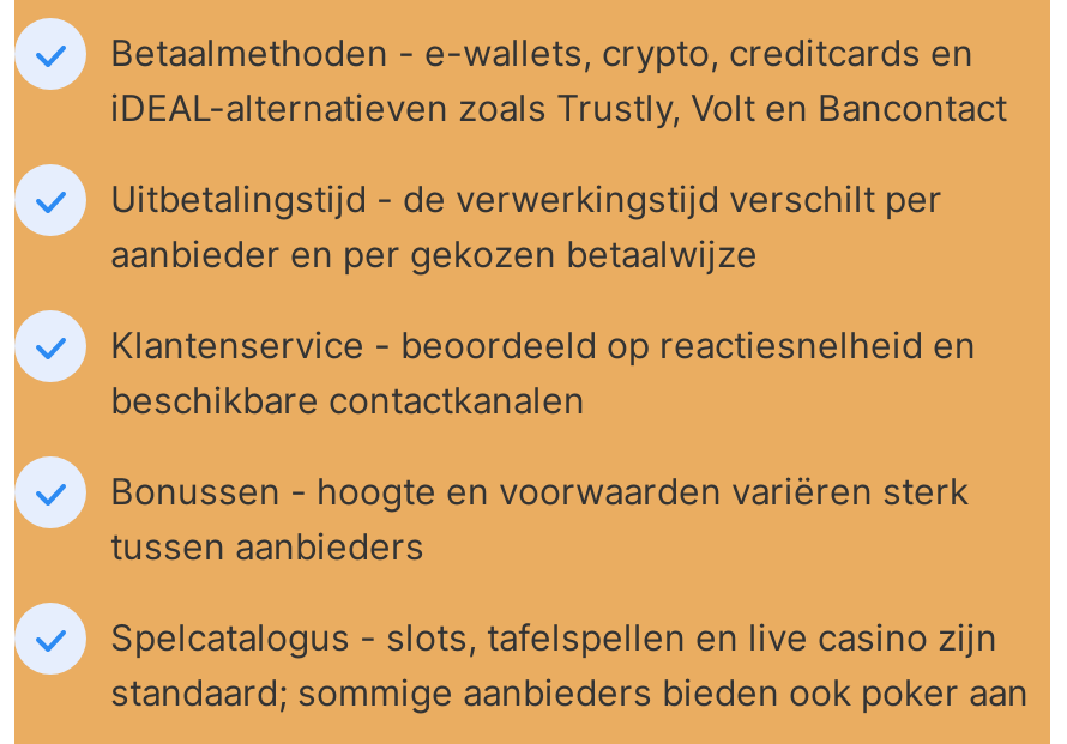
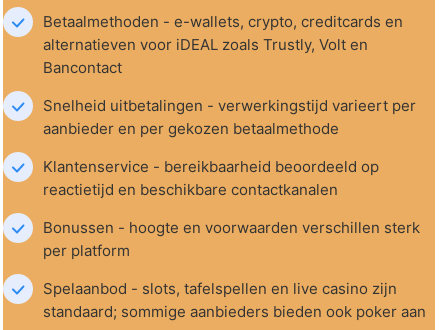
- iDEAL-alternatieven zoals Trustly, Volt en Bancontact
+ alternatieven voor iDEAL zoals Trustly, Volt en
+ Bancontact

- Uitbetalingstijd - de verwerkingstijd verschilt per
- aanbieder en per gekozen betaalwijze
+ Snelheid uitbetalingen - verwerkingstijd varieert per
+ aanbieder en per gekozen betaalmethode

- Klantenservice - beoordeeld op reactiesnelheid en
- beschikbare contactkanalen
+ Klantenservice - bereikbaarheid beoordeeld op
+ reactietijd en beschikbare contactkanalen

- Bonussen - hoogte en voorwaarden variëren sterk
- tussen aanbieders
+ Bonussen - hoogte en voorwaarden verschillen sterk
+ per platform

- Spelcatalogus - slots, tafelspellen en live casino zijn
+ Spelaanbod - slots, tafelspellen en live casino zijn
